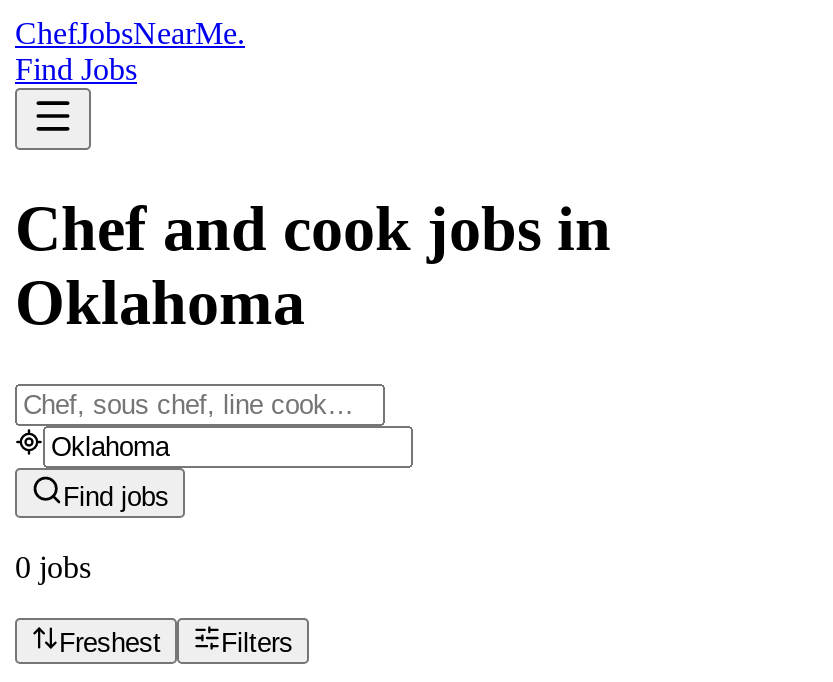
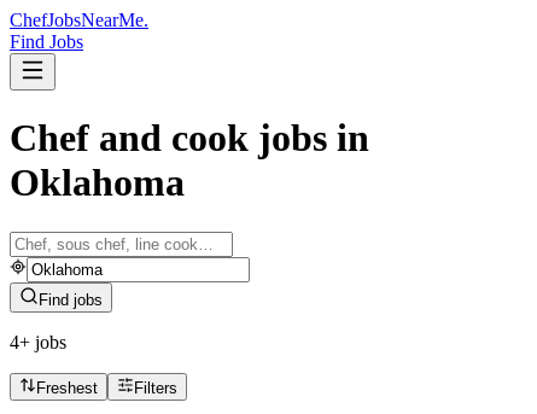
- 0 jobs
+ 4+ jobs
